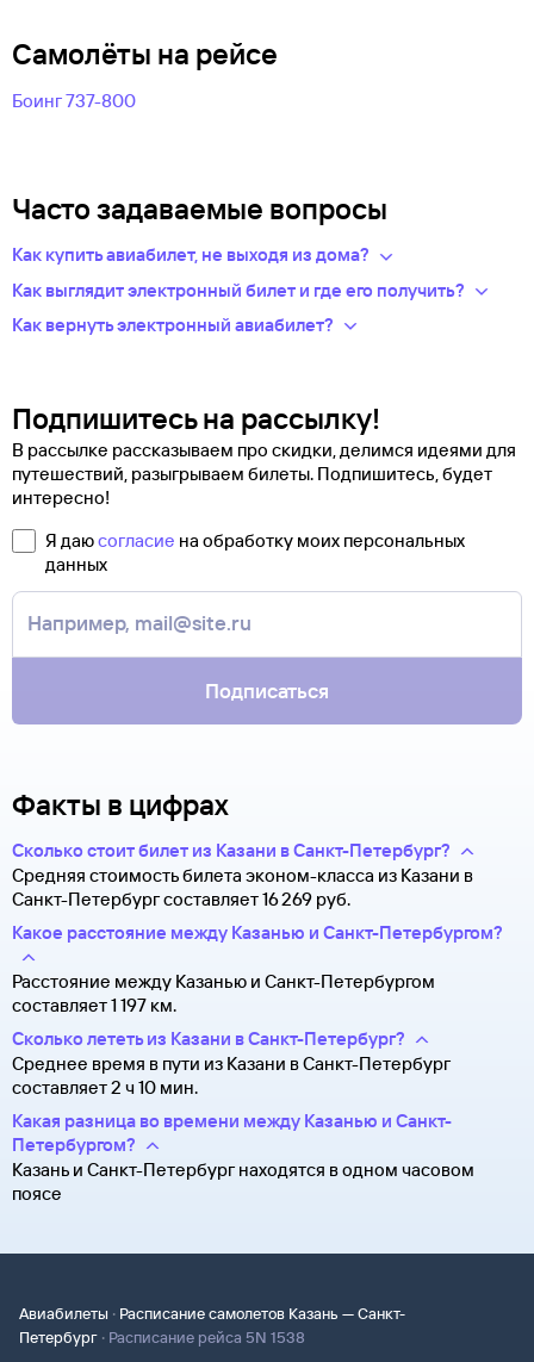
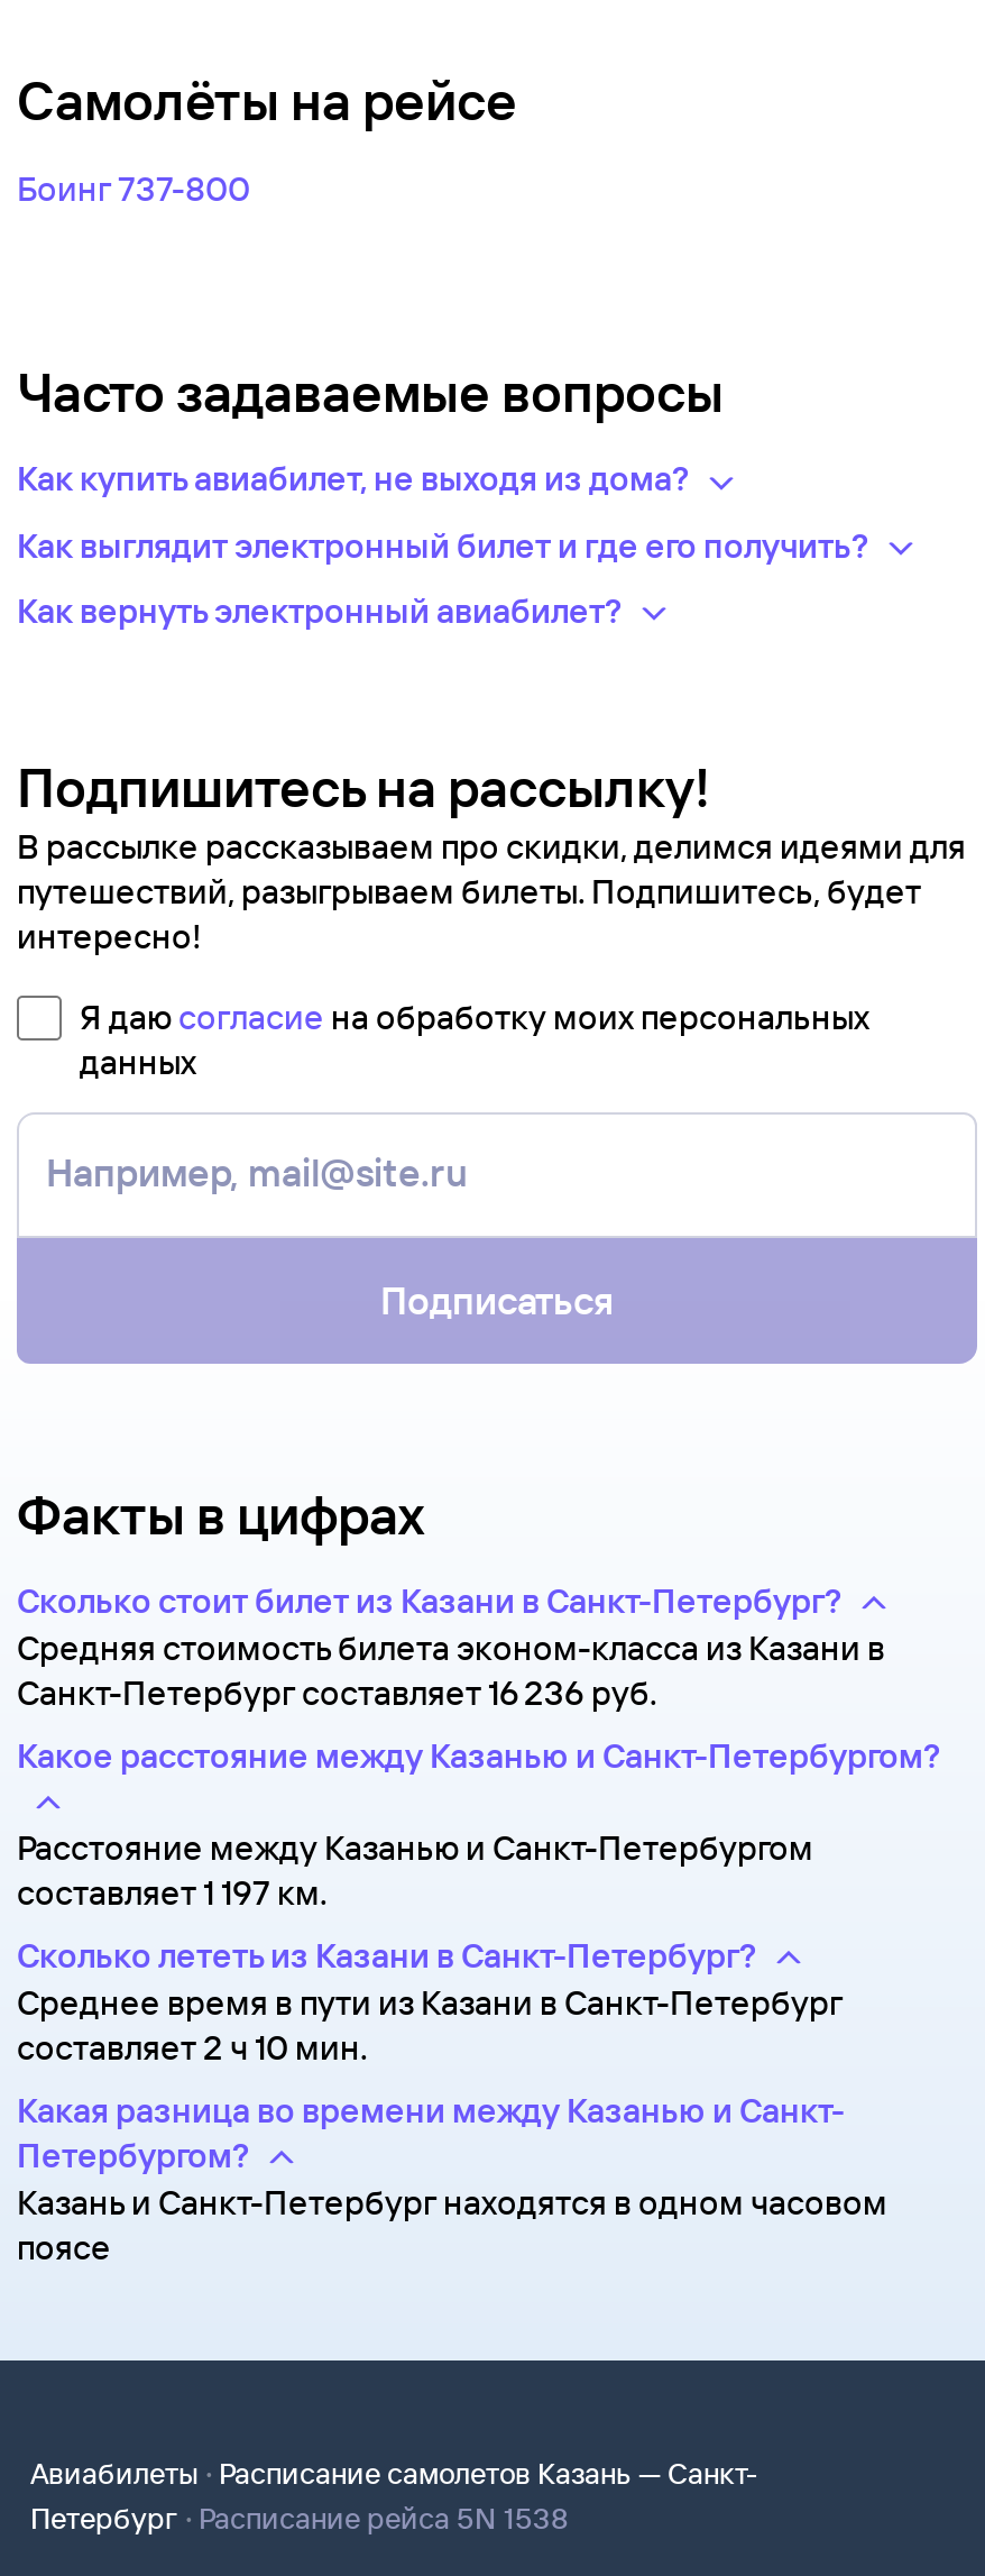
- Санкт-Петербург составляет 16 269 руб.
+ Санкт-Петербург составляет 16 236 руб.
